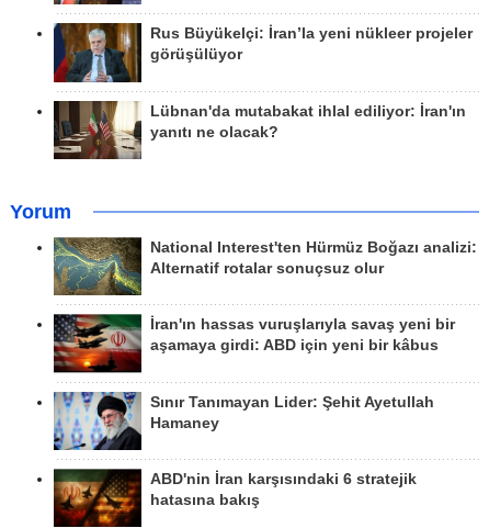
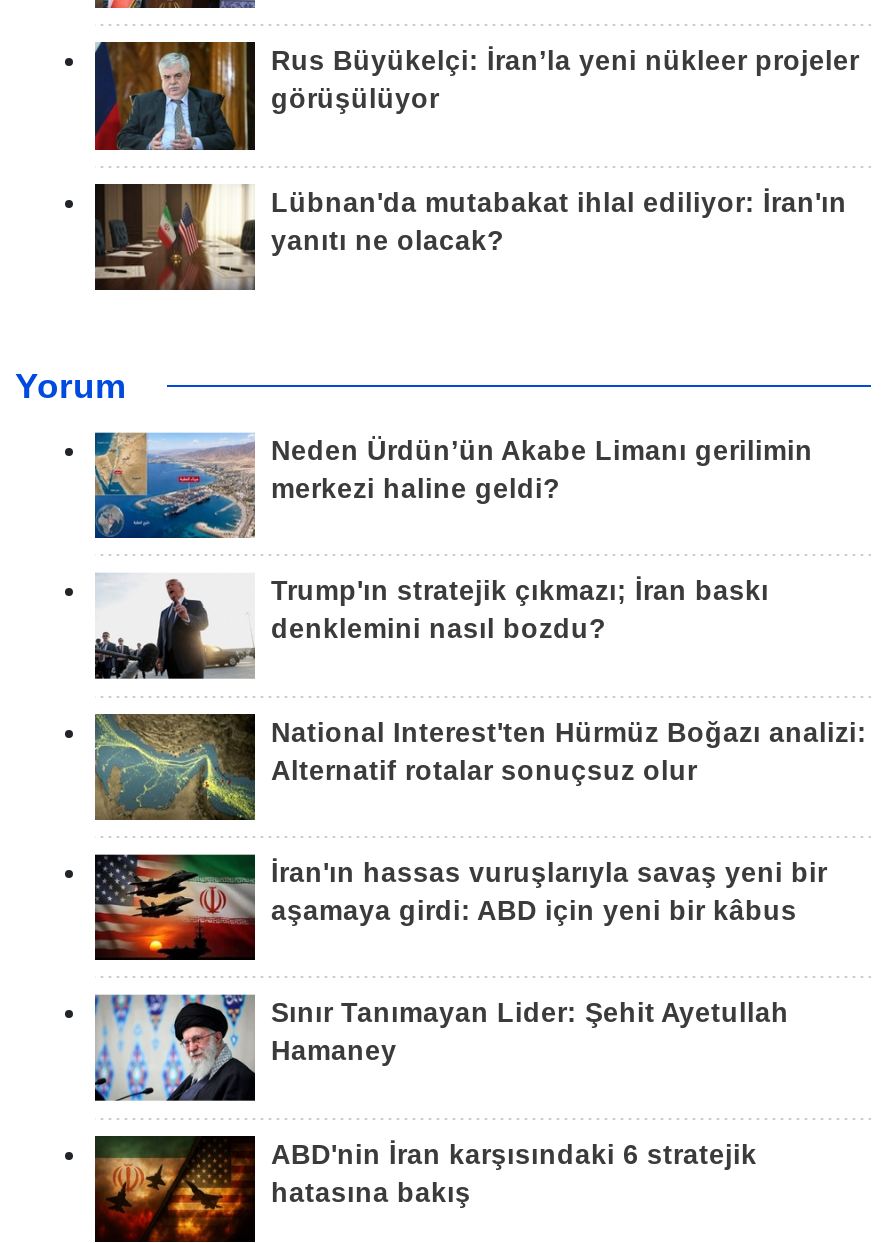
+ [image]
+ Neden Ürdün’ün Akabe Limanı gerilimin
+ merkezi haline geldi?
+ Trump'ın stratejik çıkmazı; İran baskı
+ denklemini nasıl bozdu?

+ [image]
